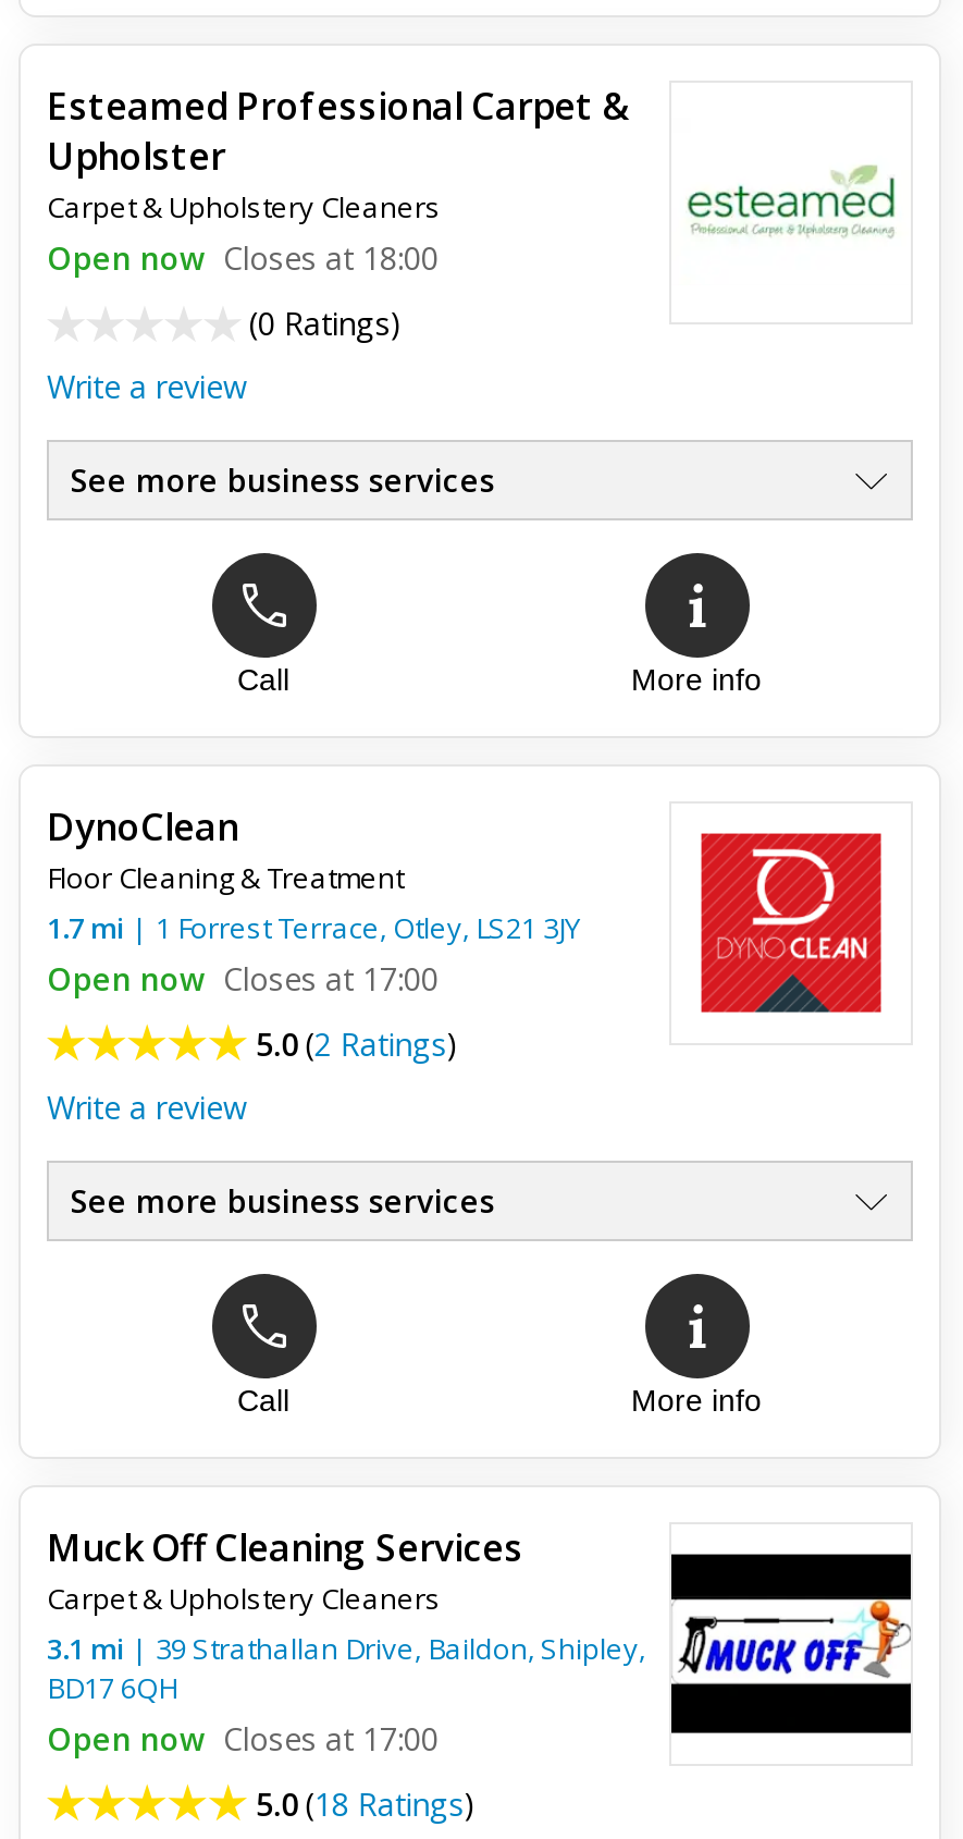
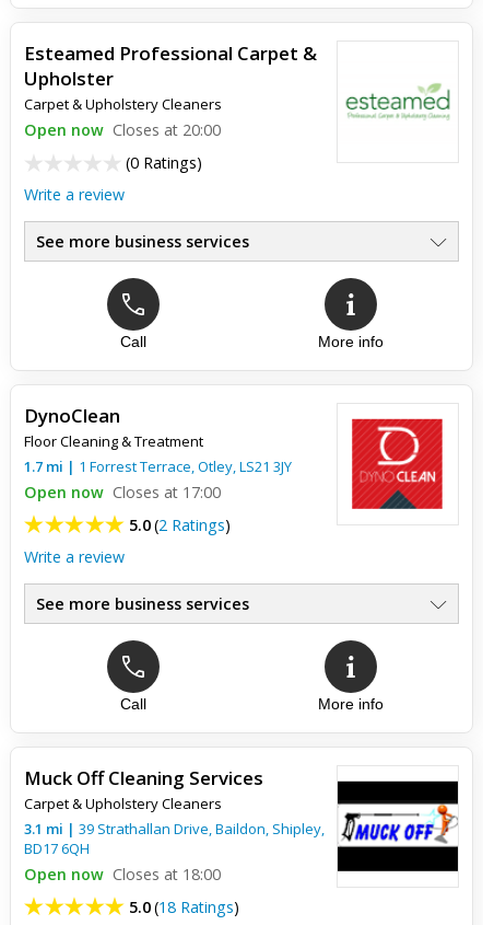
moved down: Open now Closes at 18:00

+ Open now Closes at 20:00

- Open now Closes at 17:00
